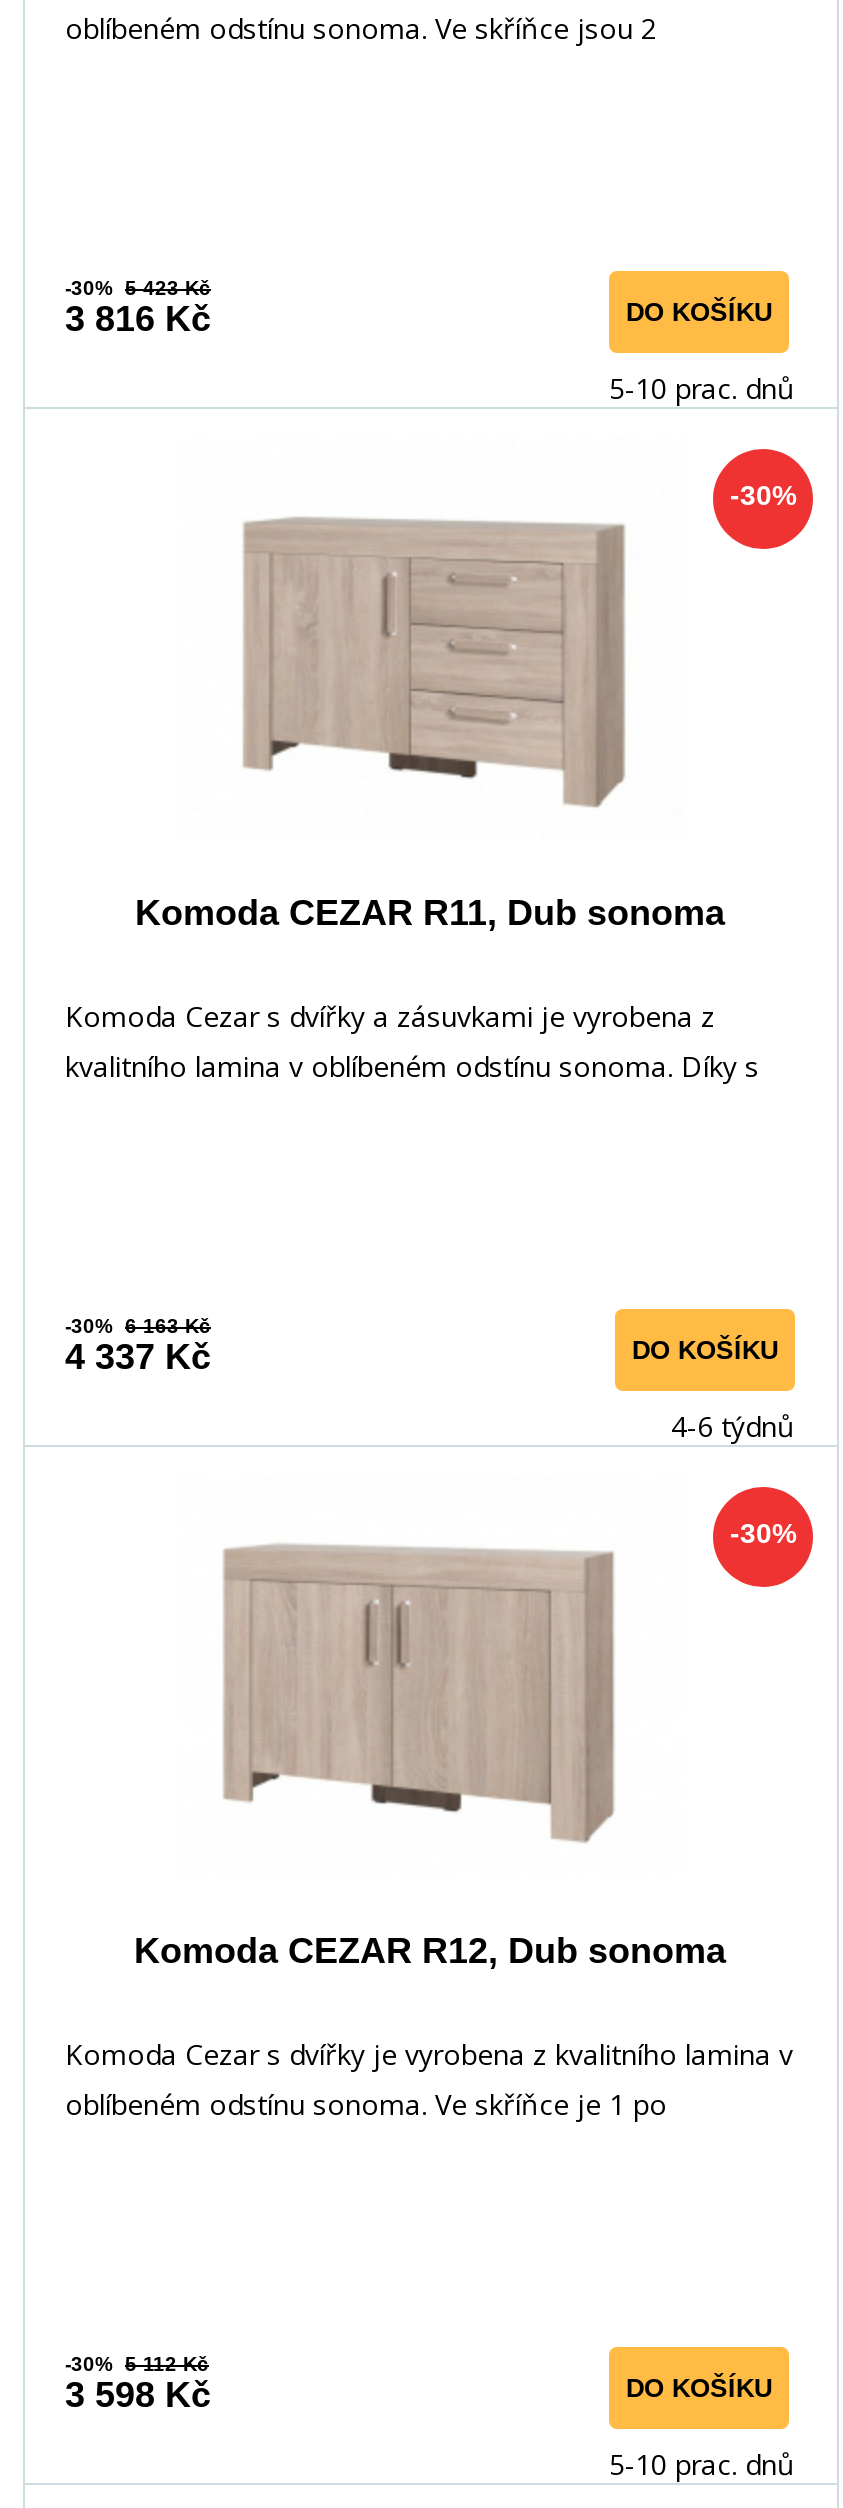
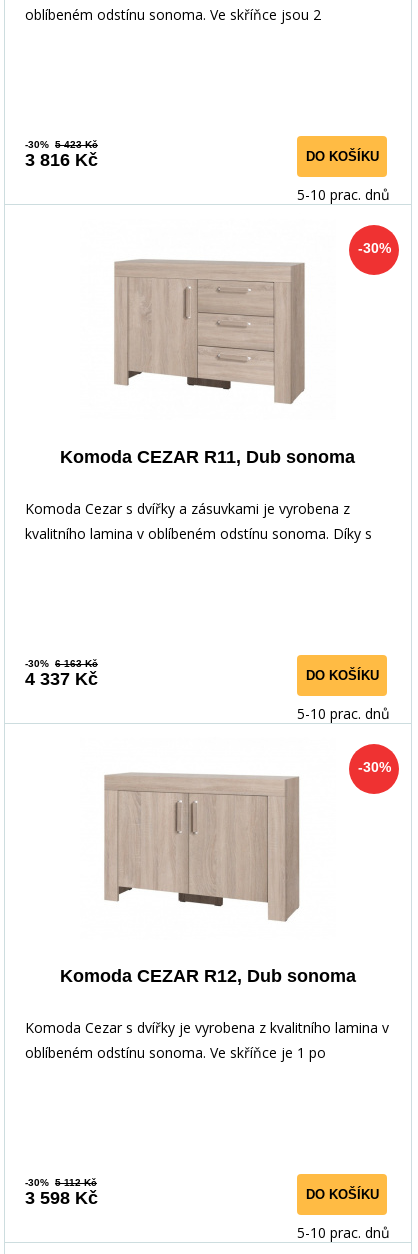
- 4-6 týdnů
+ 5-10 prac. dnů
